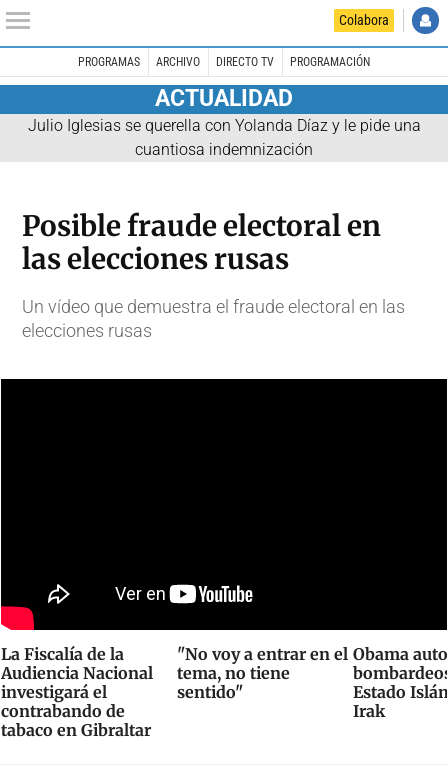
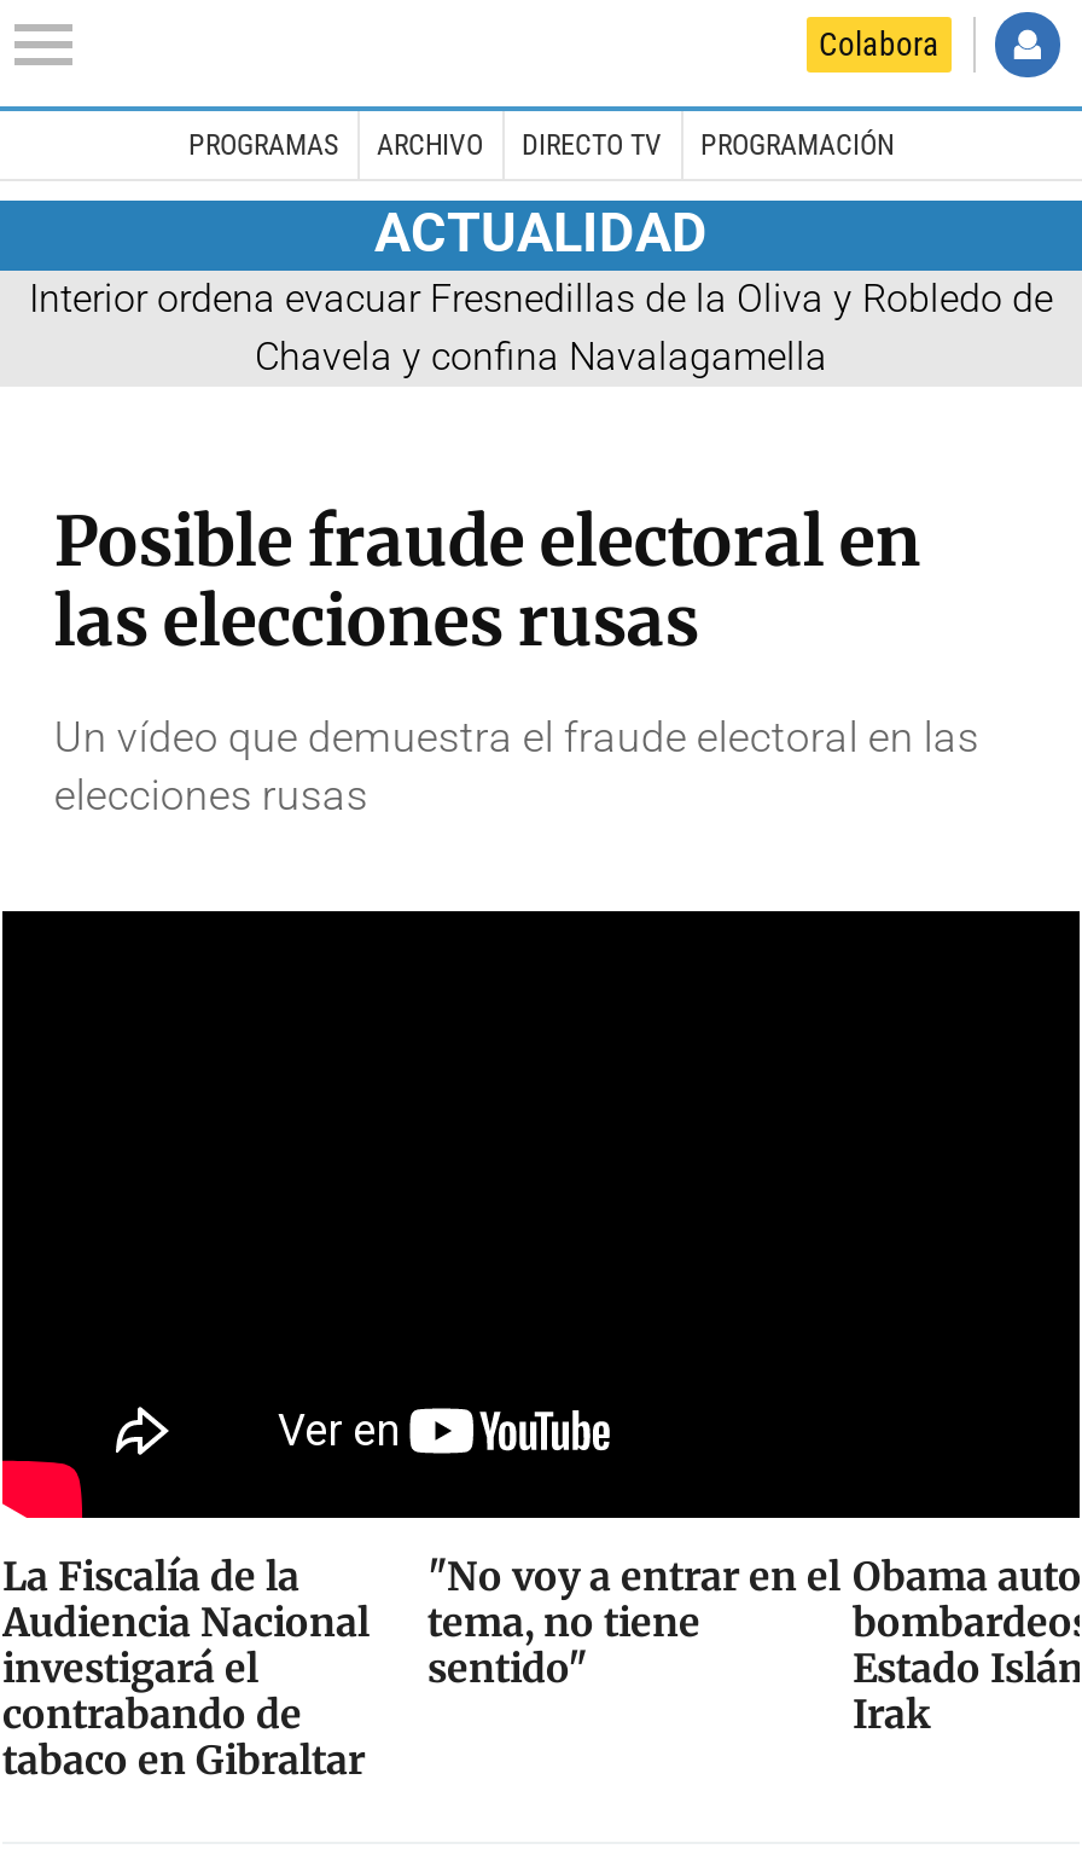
- Julio Iglesias se querella con Yolanda Díaz y le pide una
- cuantiosa indemnización
+ Interior ordena evacuar Fresnedillas de la Oliva y Robledo de
+ Chavela y confina Navalagamella
